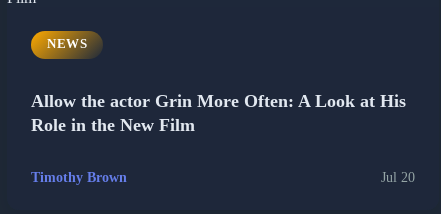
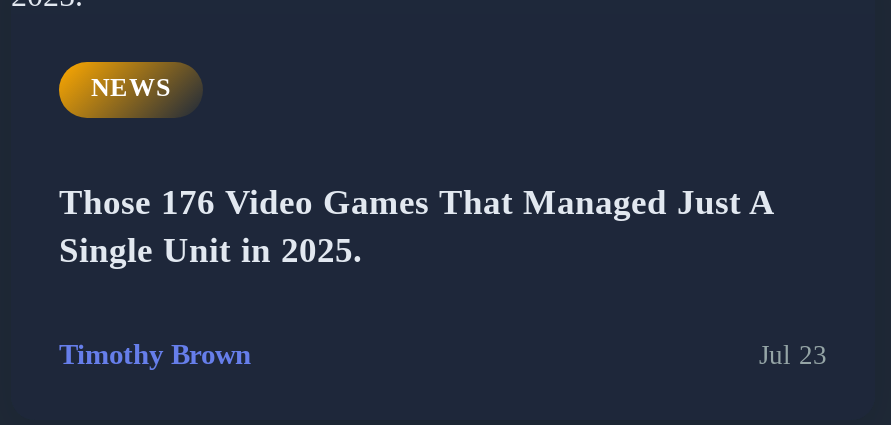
- Allow the actor Grin More Often: A Look at His
- Role in the New Film
+ Those 176 Video Games That Managed Just A
+ Single Unit in 2025.

- Jul 20
+ Jul 23
